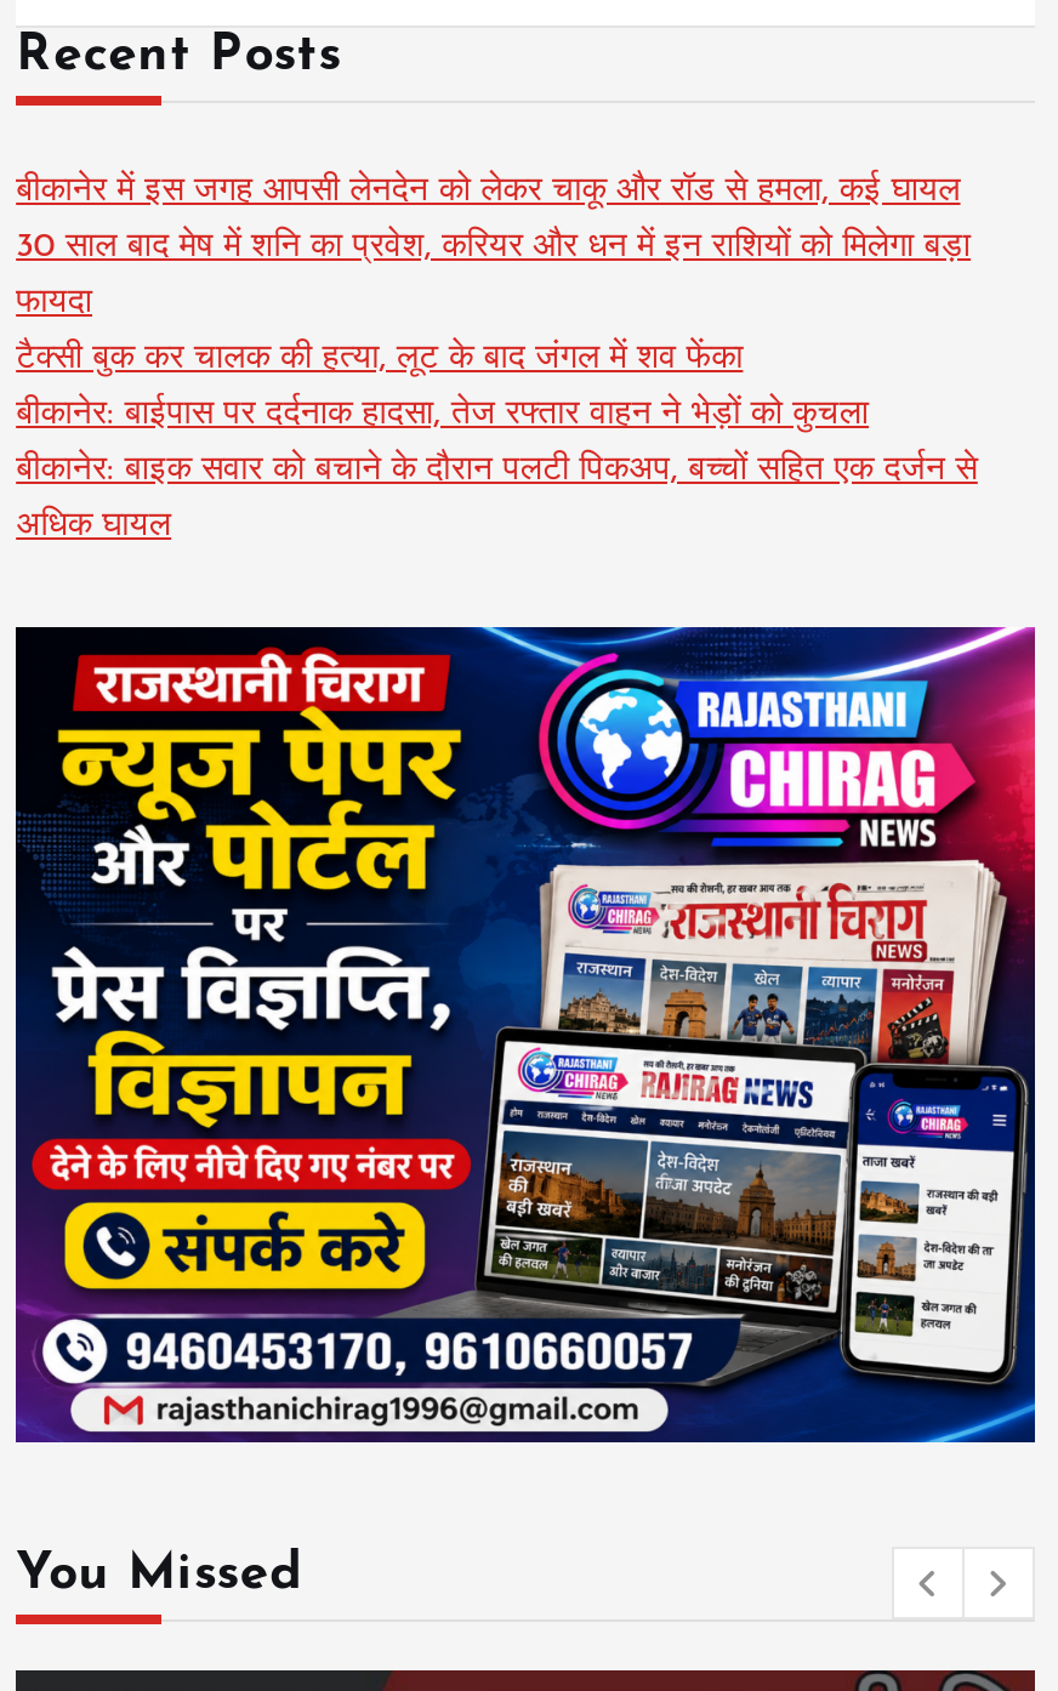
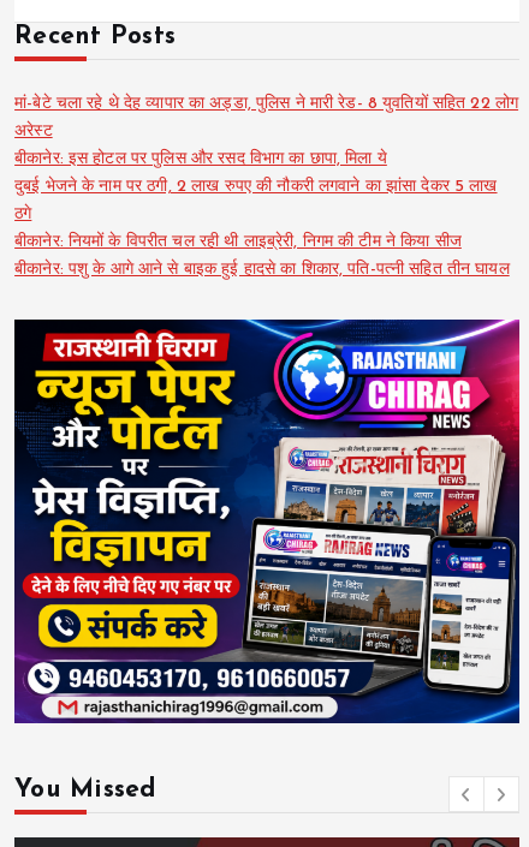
- बीकानेर में इस जगह आपसी लेनदेन को लेकर चाकू और रॉड से हमला, कई घायल
+ मां-बेटे चला रहे थे देह व्यापार का अड्डा, पुलिस ने मारी रेड- 8 युवतियों सहित 22 लोग

- 30 साल बाद मेष में शनि का प्रवेश, करियर और धन में इन राशियों को मिलेगा बड़ा
+ अरेस्ट

- फायदा
+ बीकानेर: इस होटल पर पुलिस और रसद विभाग का छापा, मिला ये

- टैक्सी बुक कर चालक की हत्या, लूट के बाद जंगल में शव फेंका
+ दुबई भेजने के नाम पर ठगी, 2 लाख रुपए की नौकरी लगवाने का झांसा देकर 5 लाख

- बीकानेर: बाईपास पर दर्दनाक हादसा, तेज रफ्तार वाहन ने भेड़ों को कुचला
+ ठगे

- बीकानेर: बाइक सवार को बचाने के दौरान पलटी पिकअप, बच्चों सहित एक दर्जन से
+ बीकानेर: नियमों के विपरीत चल रही थी लाइब्रेरी, निगम की टीम ने किया सीज

- अधिक घायल
+ बीकानेर: पशु के आगे आने से बाइक हुई हादसे का शिकार, पति-पत्नी सहित तीन घायल
